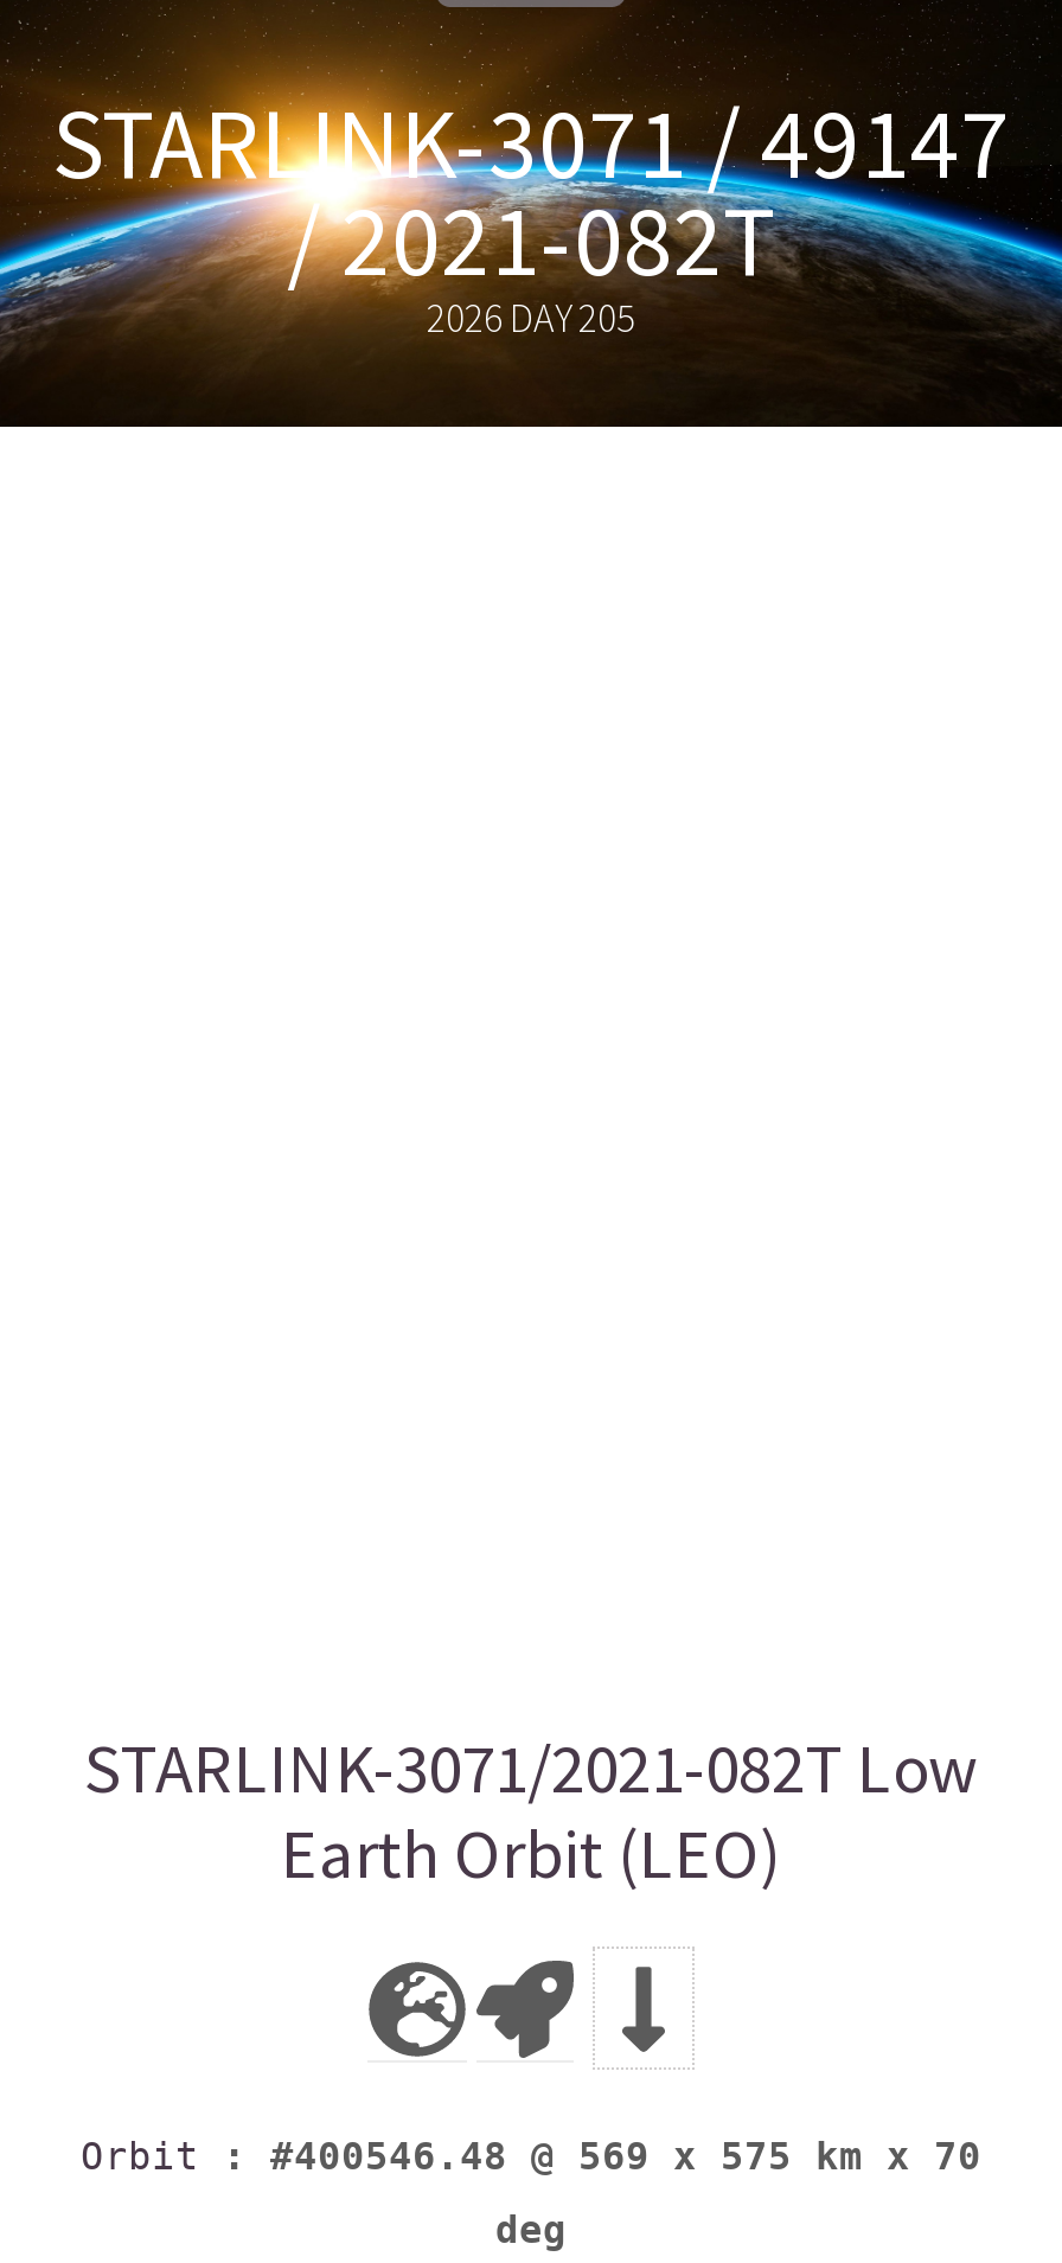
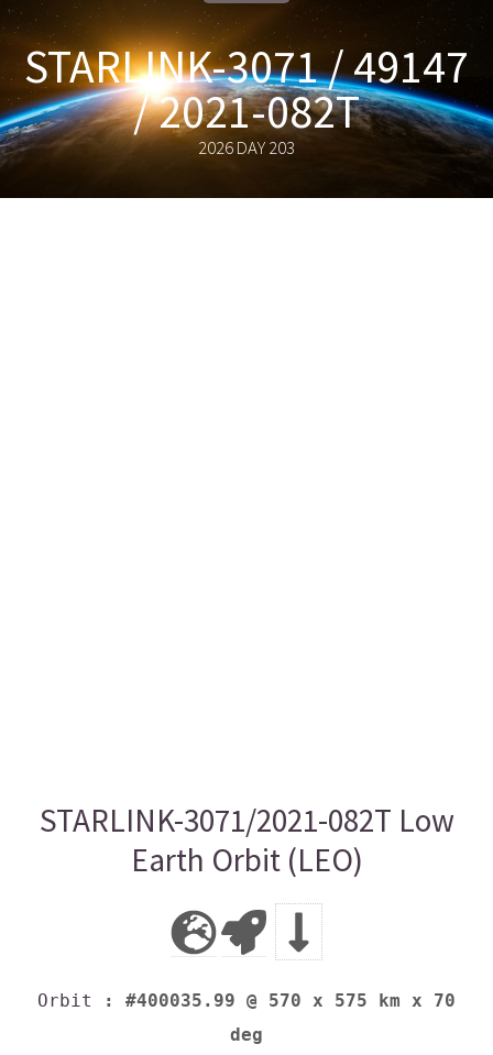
- 2026 DAY 205
+ 2026 DAY 203

- Orbit: #400546.48 @ 569 x 575 km x 70
+ Orbit: #400035.99 @ 570 x 575 km x 70
